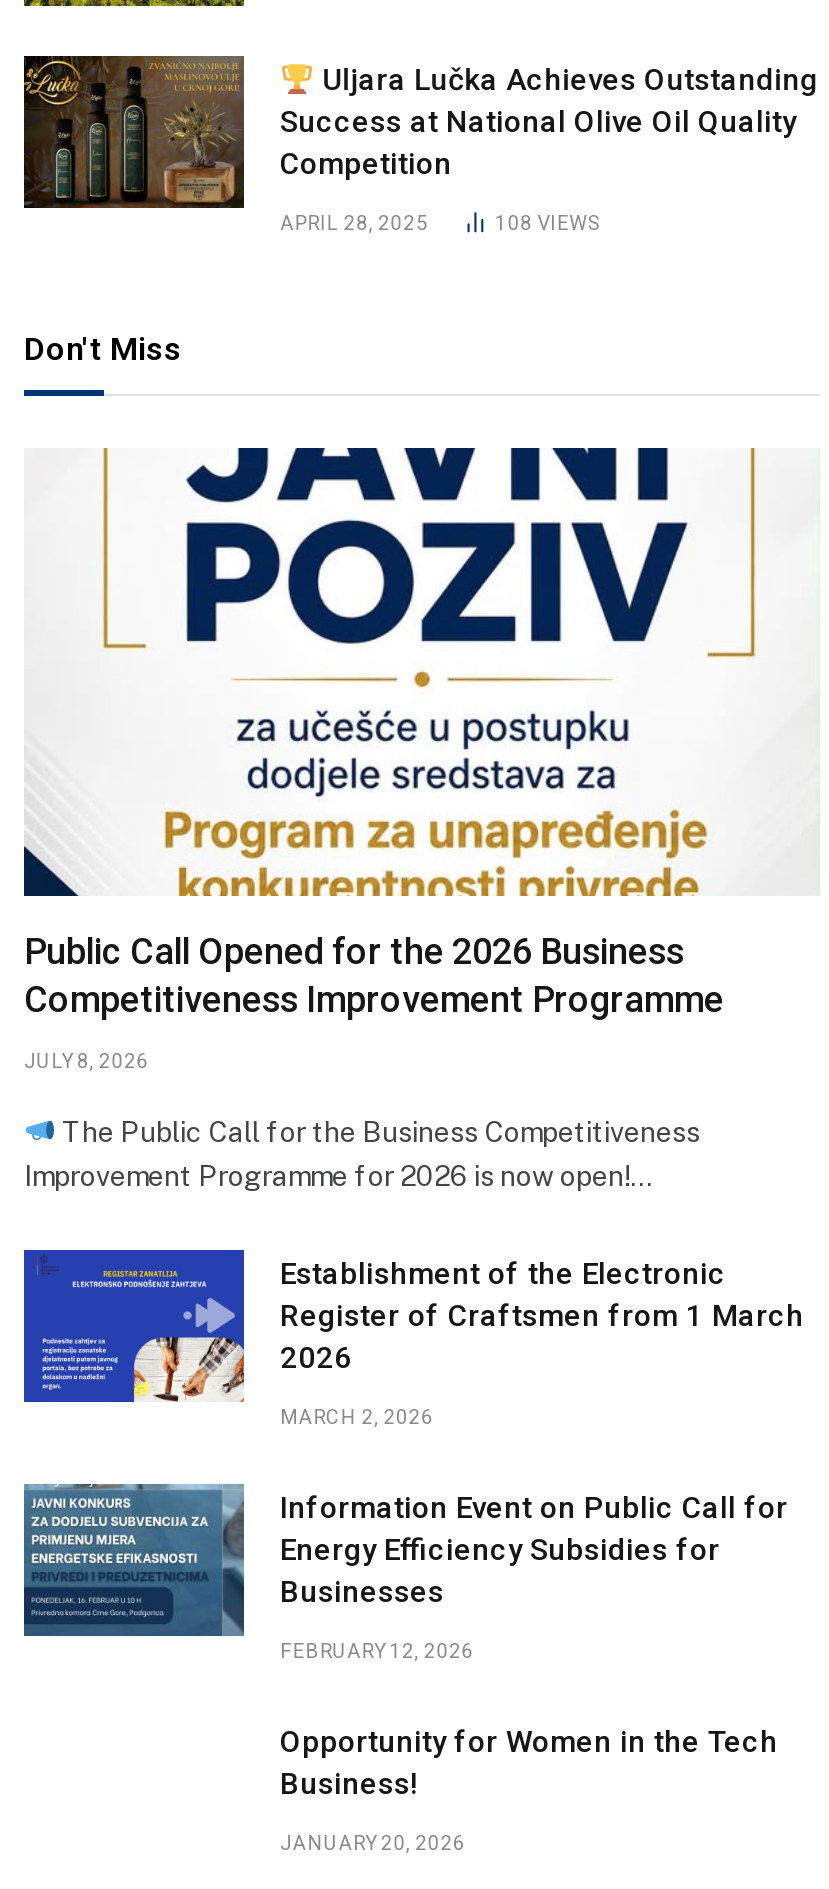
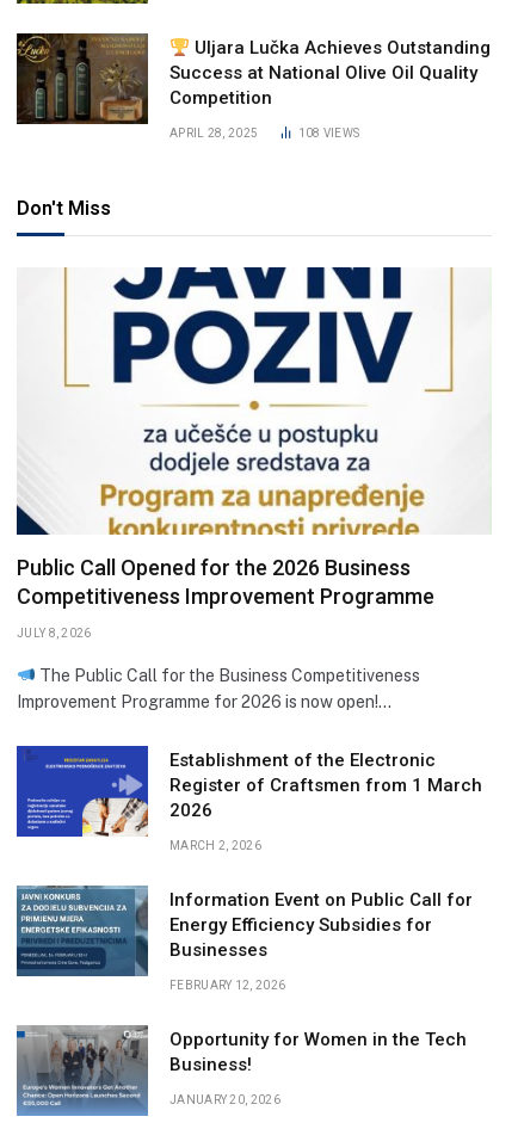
+ [image]
